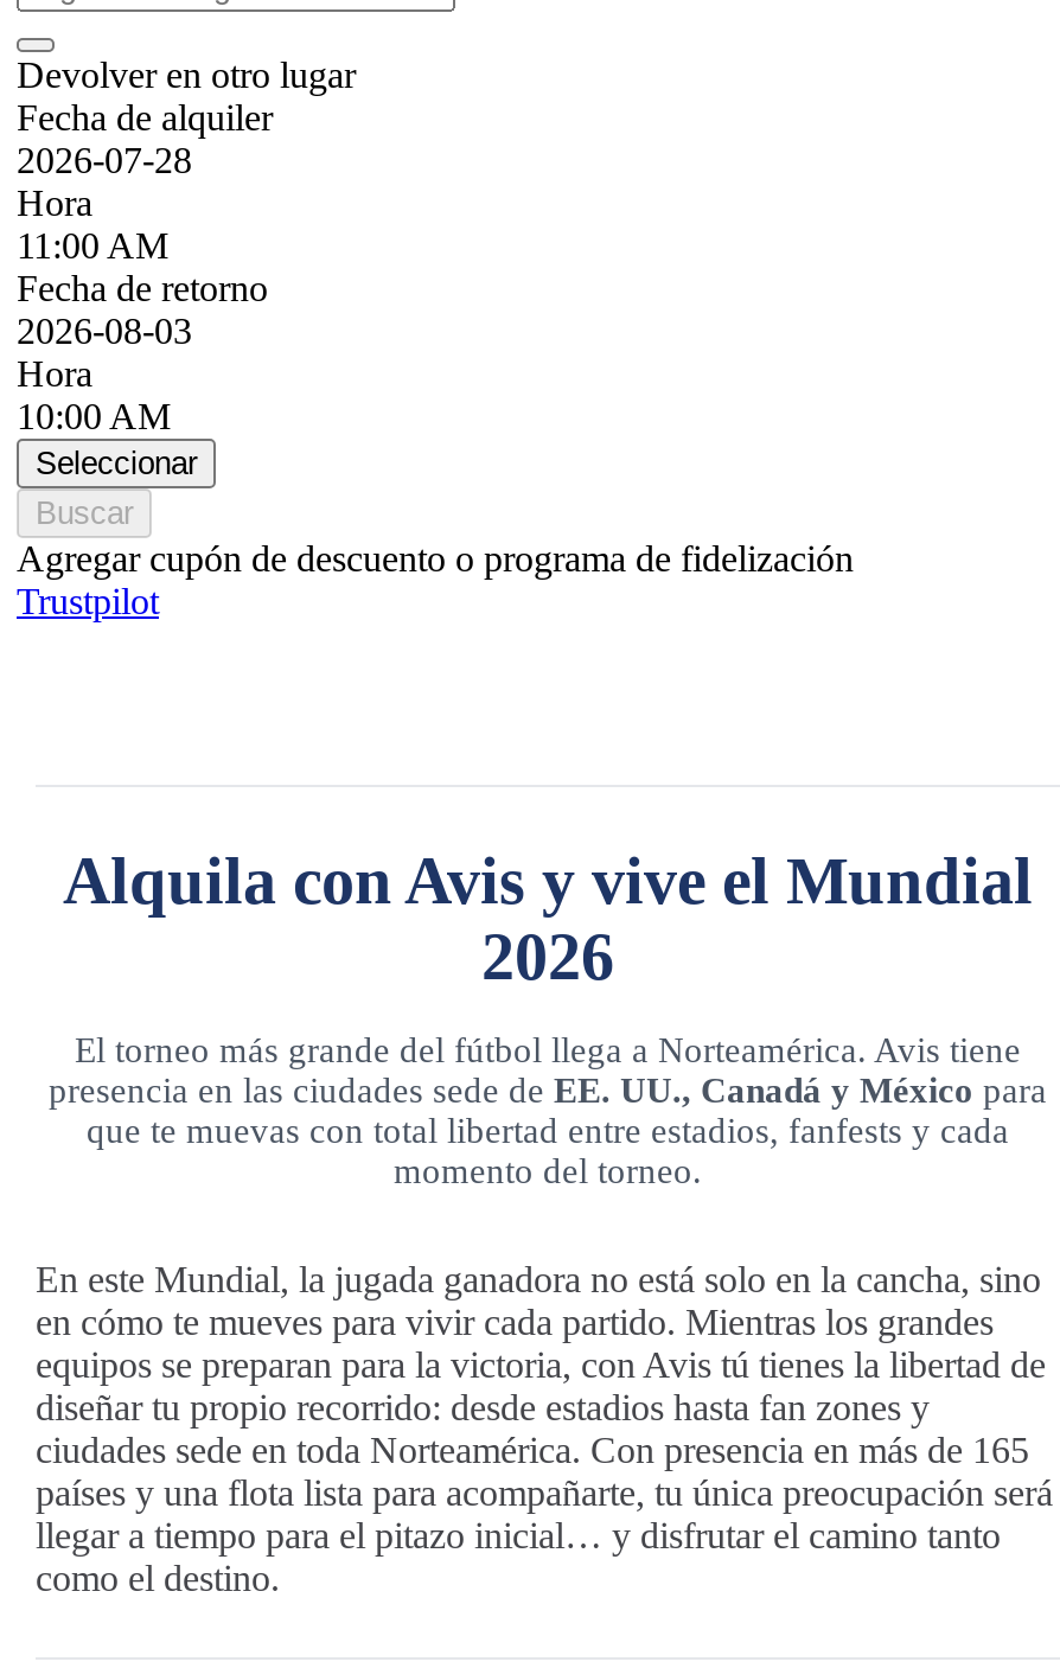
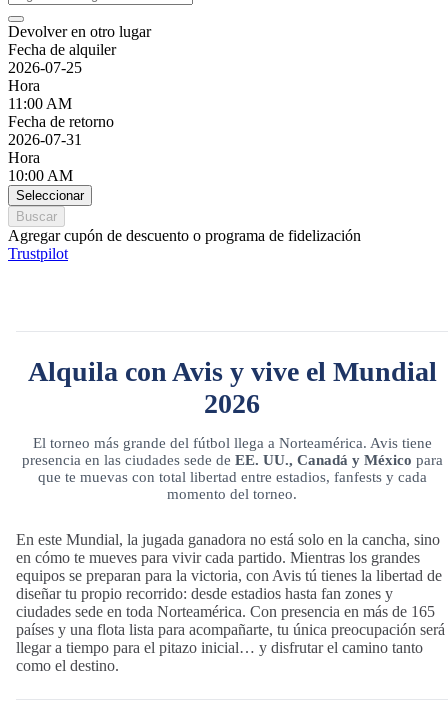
- 2026-07-28
+ 2026-07-25

- 2026-08-03
+ 2026-07-31
